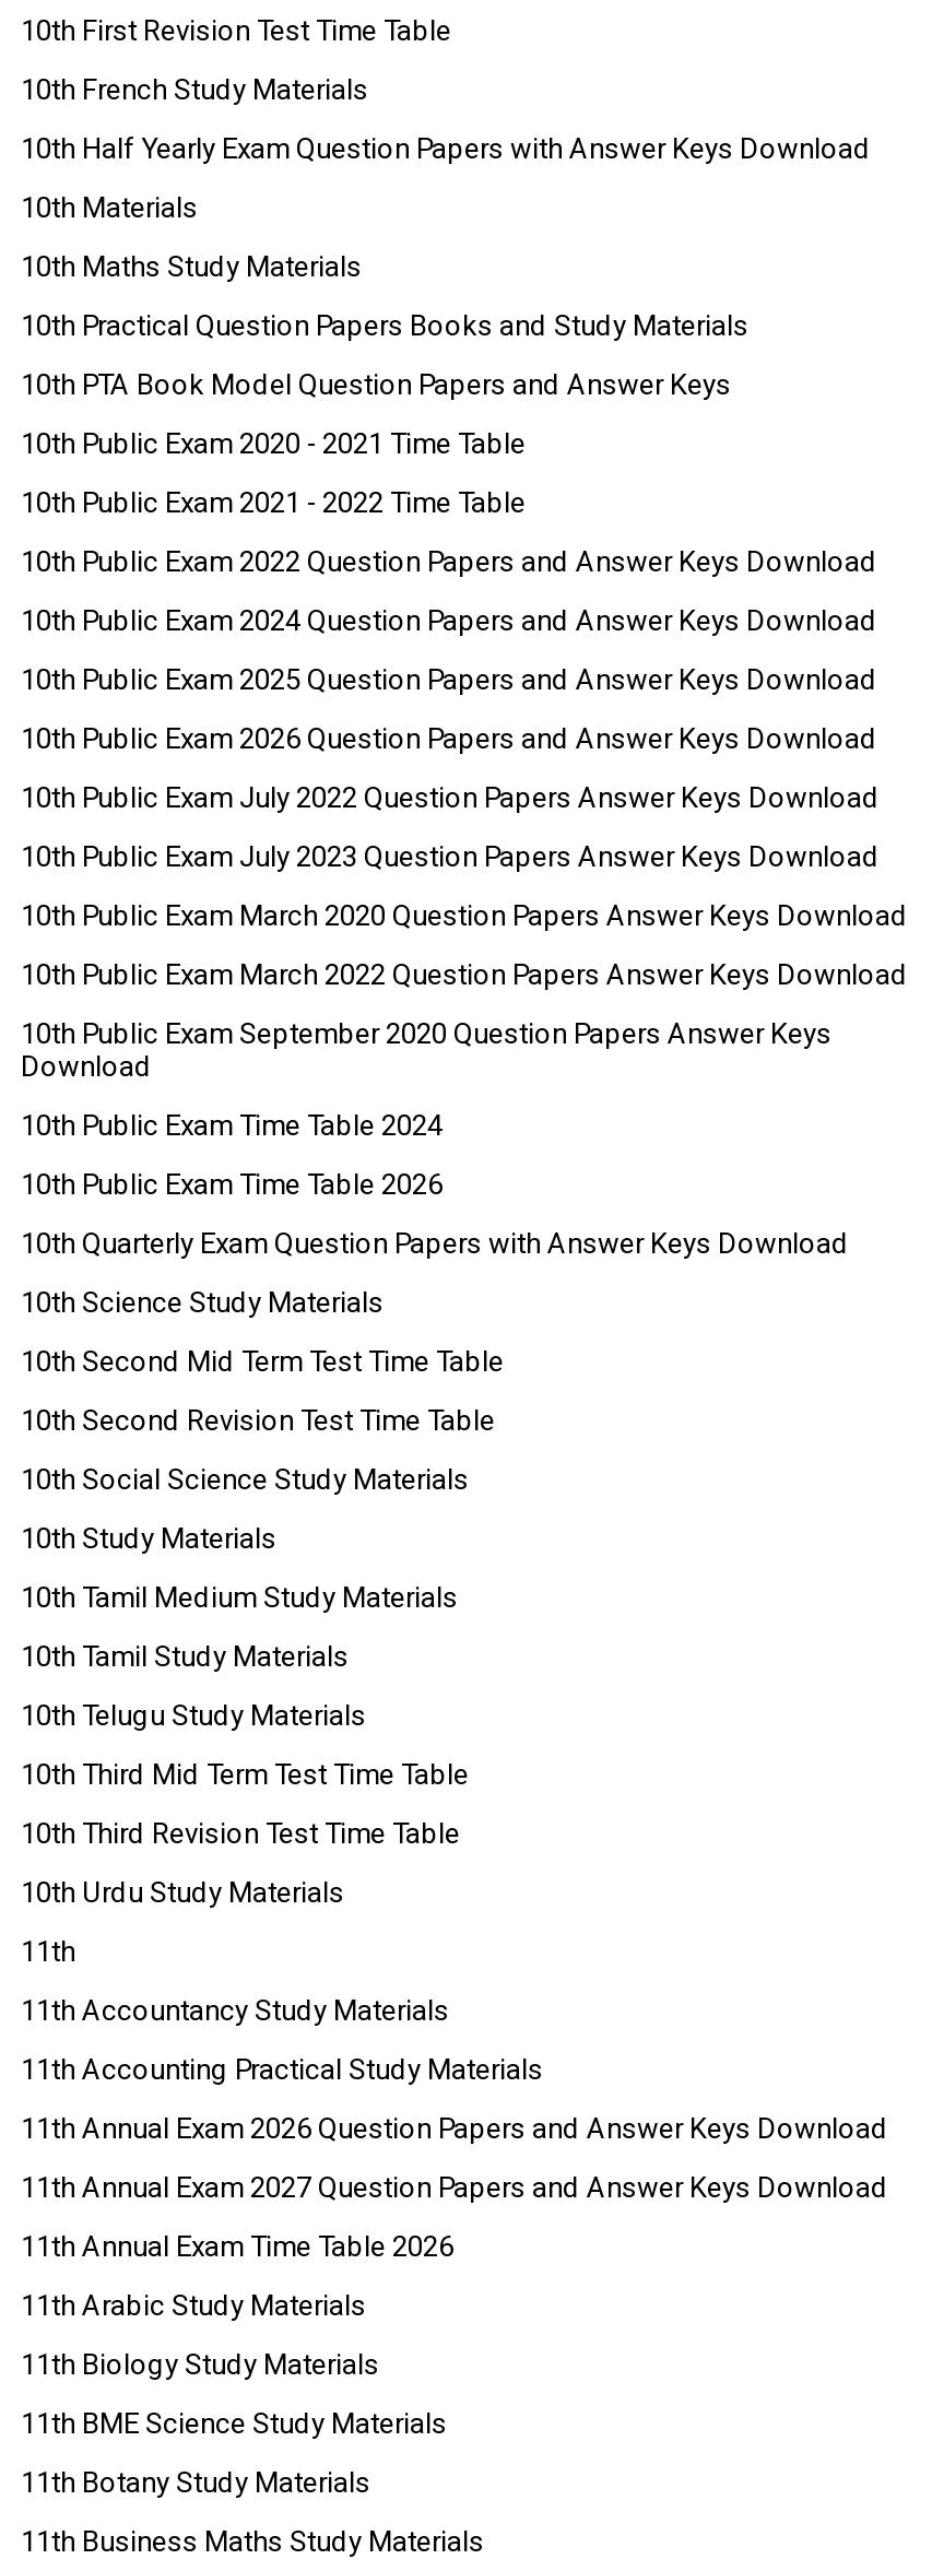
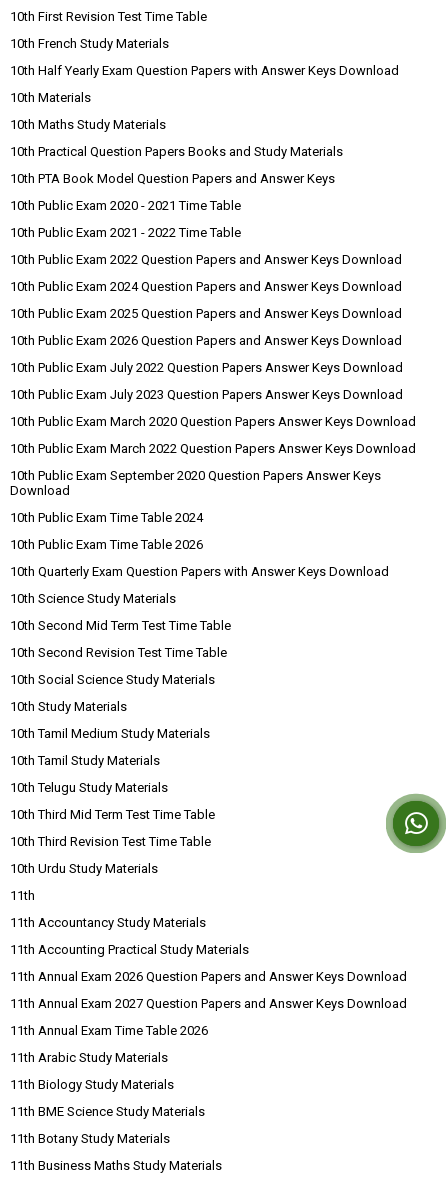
+ [image]
